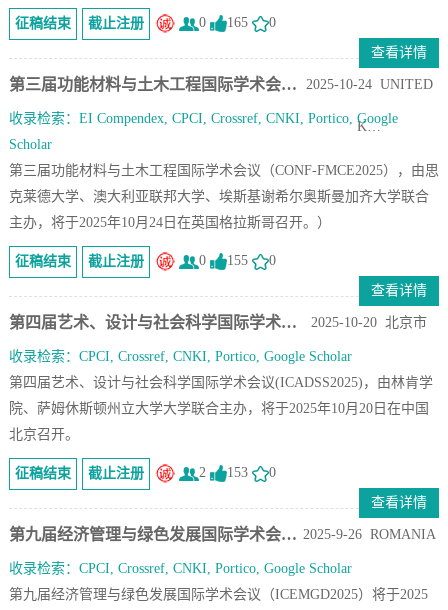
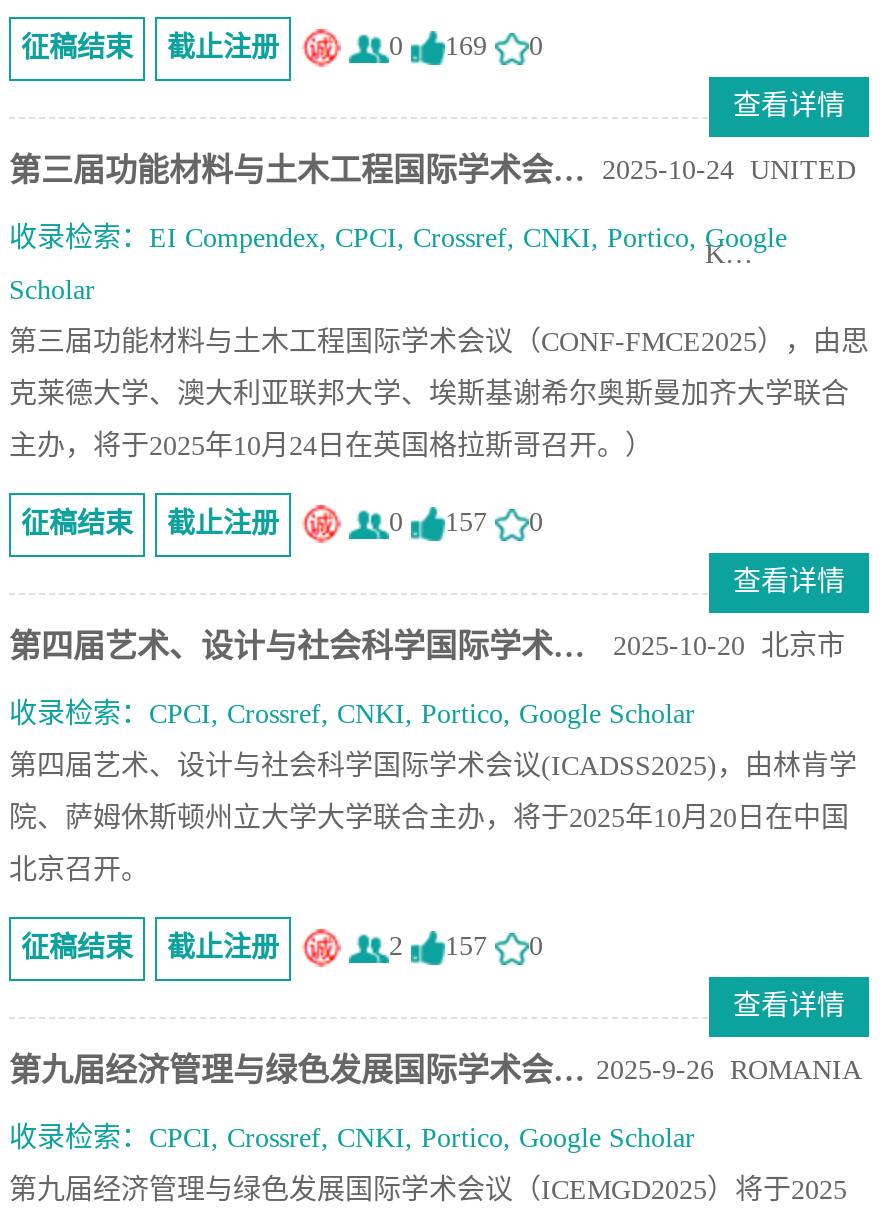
- 165
+ 169

- 155
+ 157

- 153
+ 157
